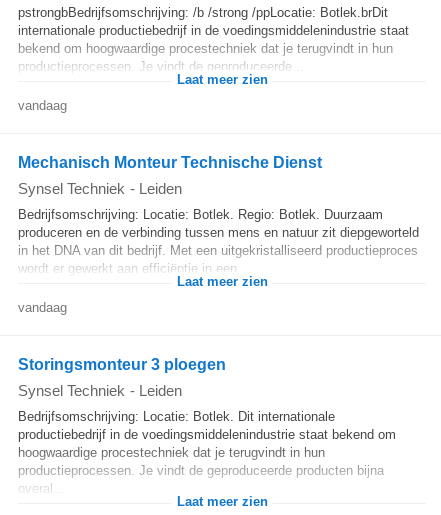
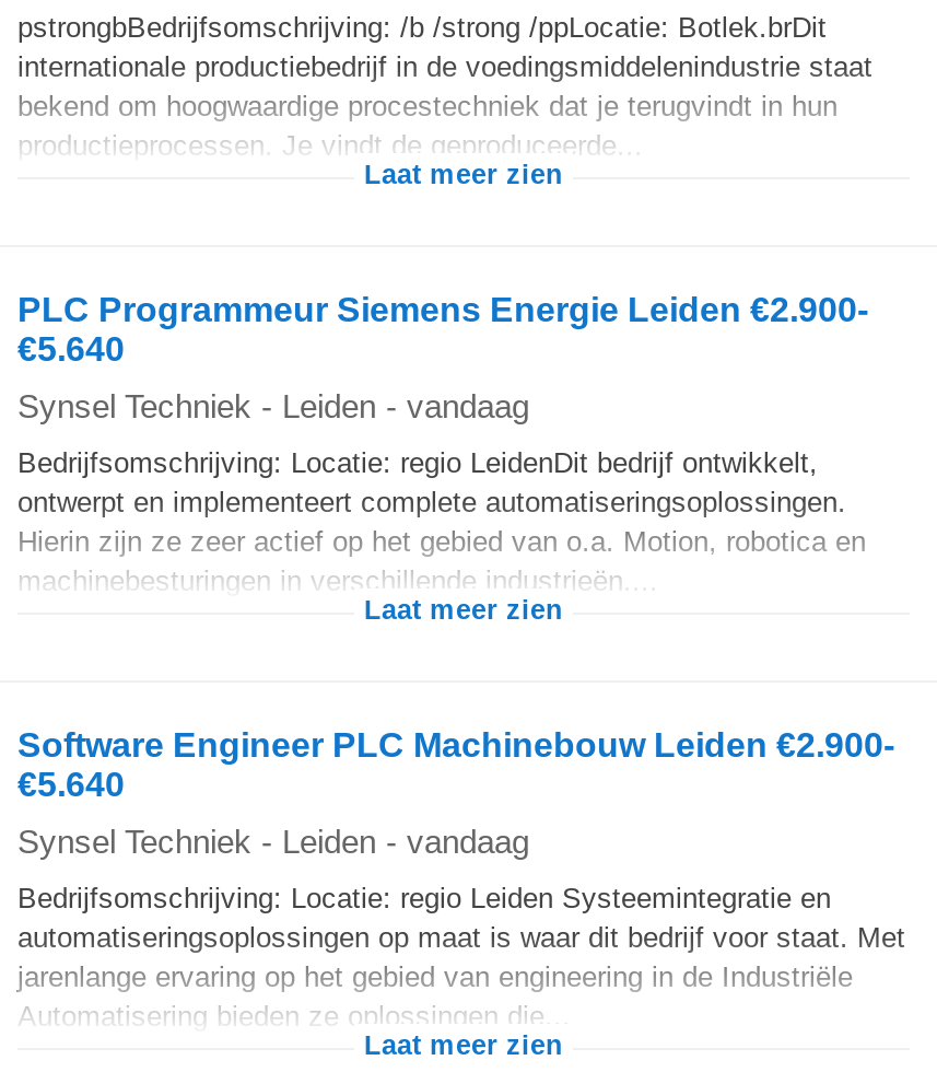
- vandaag
- Mechanisch Monteur Technische Dienst
- Synsel Techniek - Leiden
- Bedrijfsomschrijving: Locatie: Botlek. Regio: Botlek. Duurzaam
- produceren en de verbinding tussen mens en natuur zit diepgeworteld
- in het DNA van dit bedrijf. Met een uitgekristalliseerd productieproces
- wordt er gewerkt aan efficiëntie in een...
+ PLC Programmeur Siemens Energie Leiden €2.900-
+ €5.640
+ Synsel Techniek - Leiden - vandaag
+ Bedrijfsomschrijving: Locatie: regio LeidenDit bedrijf ontwikkelt,
+ ontwerpt en implementeert complete automatiseringsoplossingen.
+ Hierin zijn ze zeer actief op het gebied van o.a. Motion, robotica en
+ machinebesturingen in verschillende industrieën....

- vandaag
- Storingsmonteur 3 ploegen
- Synsel Techniek - Leiden
- Bedrijfsomschrijving: Locatie: Botlek. Dit internationale
- productiebedrijf in de voedingsmiddelenindustrie staat bekend om
- hoogwaardige procestechniek dat je terugvindt in hun
- productieprocessen. Je vindt de geproduceerde producten bijna
- overal...
+ Software Engineer PLC Machinebouw Leiden €2.900-
+ €5.640
+ Synsel Techniek - Leiden - vandaag
+ Bedrijfsomschrijving: Locatie: regio Leiden Systeemintegratie en
+ automatiseringsoplossingen op maat is waar dit bedrijf voor staat. Met
+ jarenlange ervaring op het gebied van engineering in de Industriële
+ Automatisering bieden ze oplossingen die...
